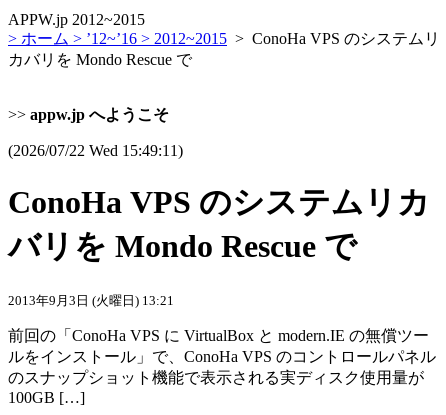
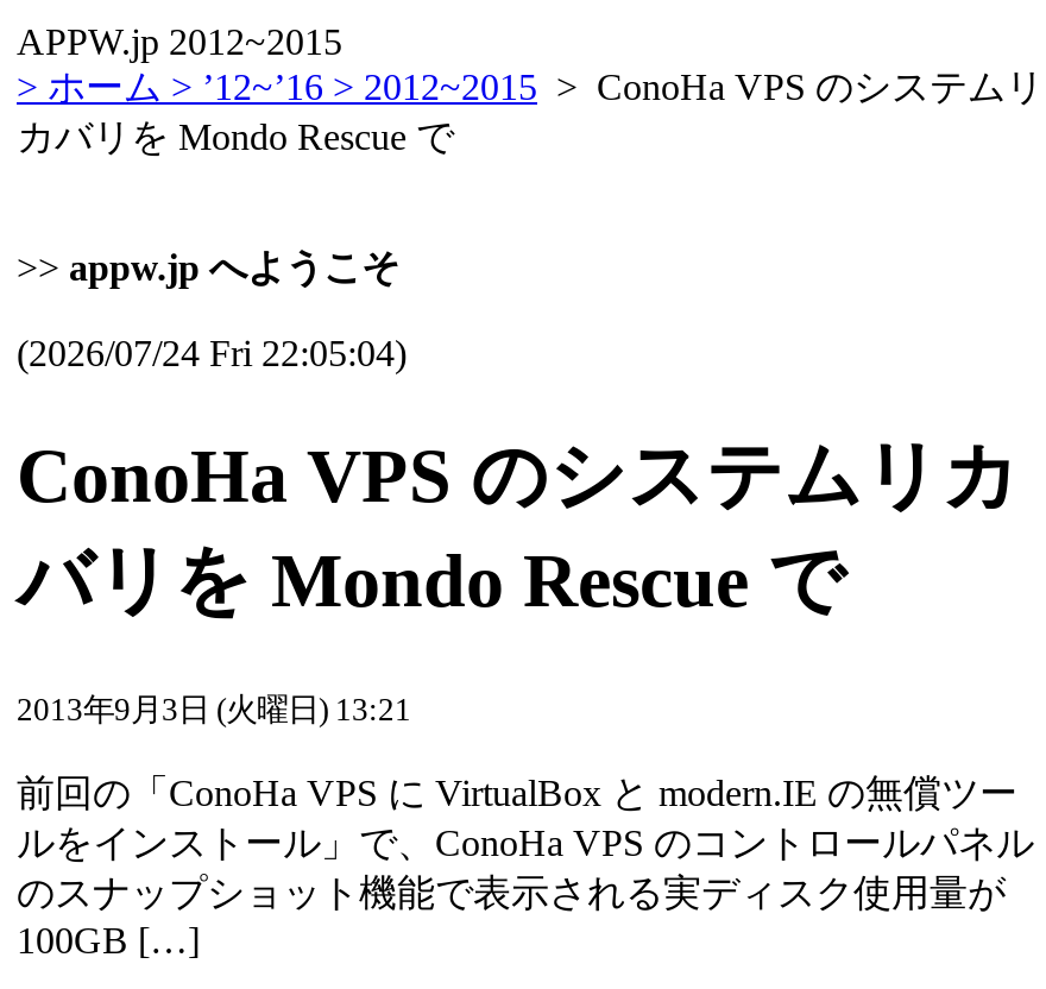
- (2026/07/22 Wed 15:49:11)
+ (2026/07/24 Fri 22:05:04)
